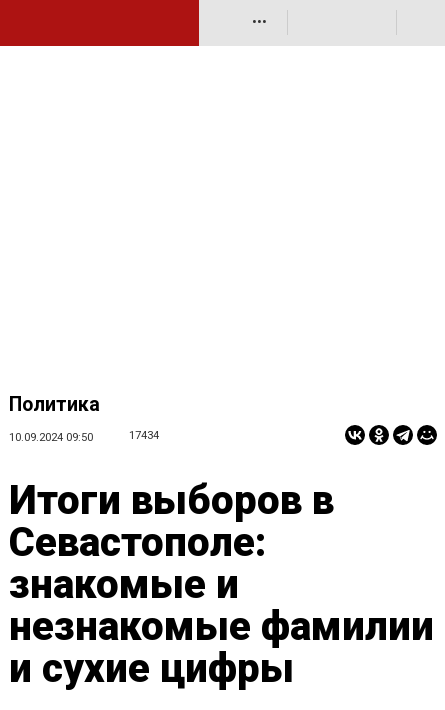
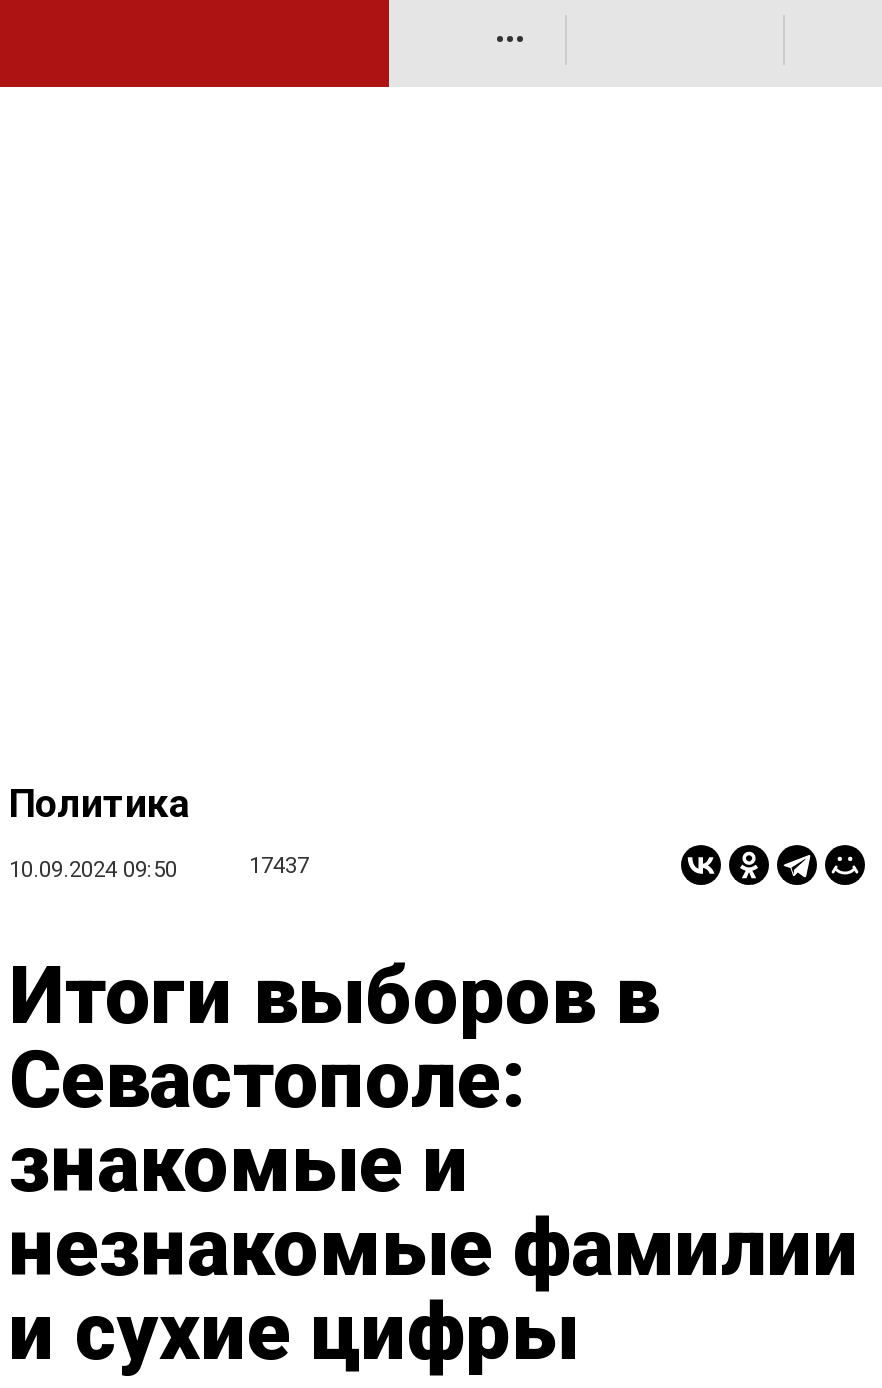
- 17434
+ 17437
